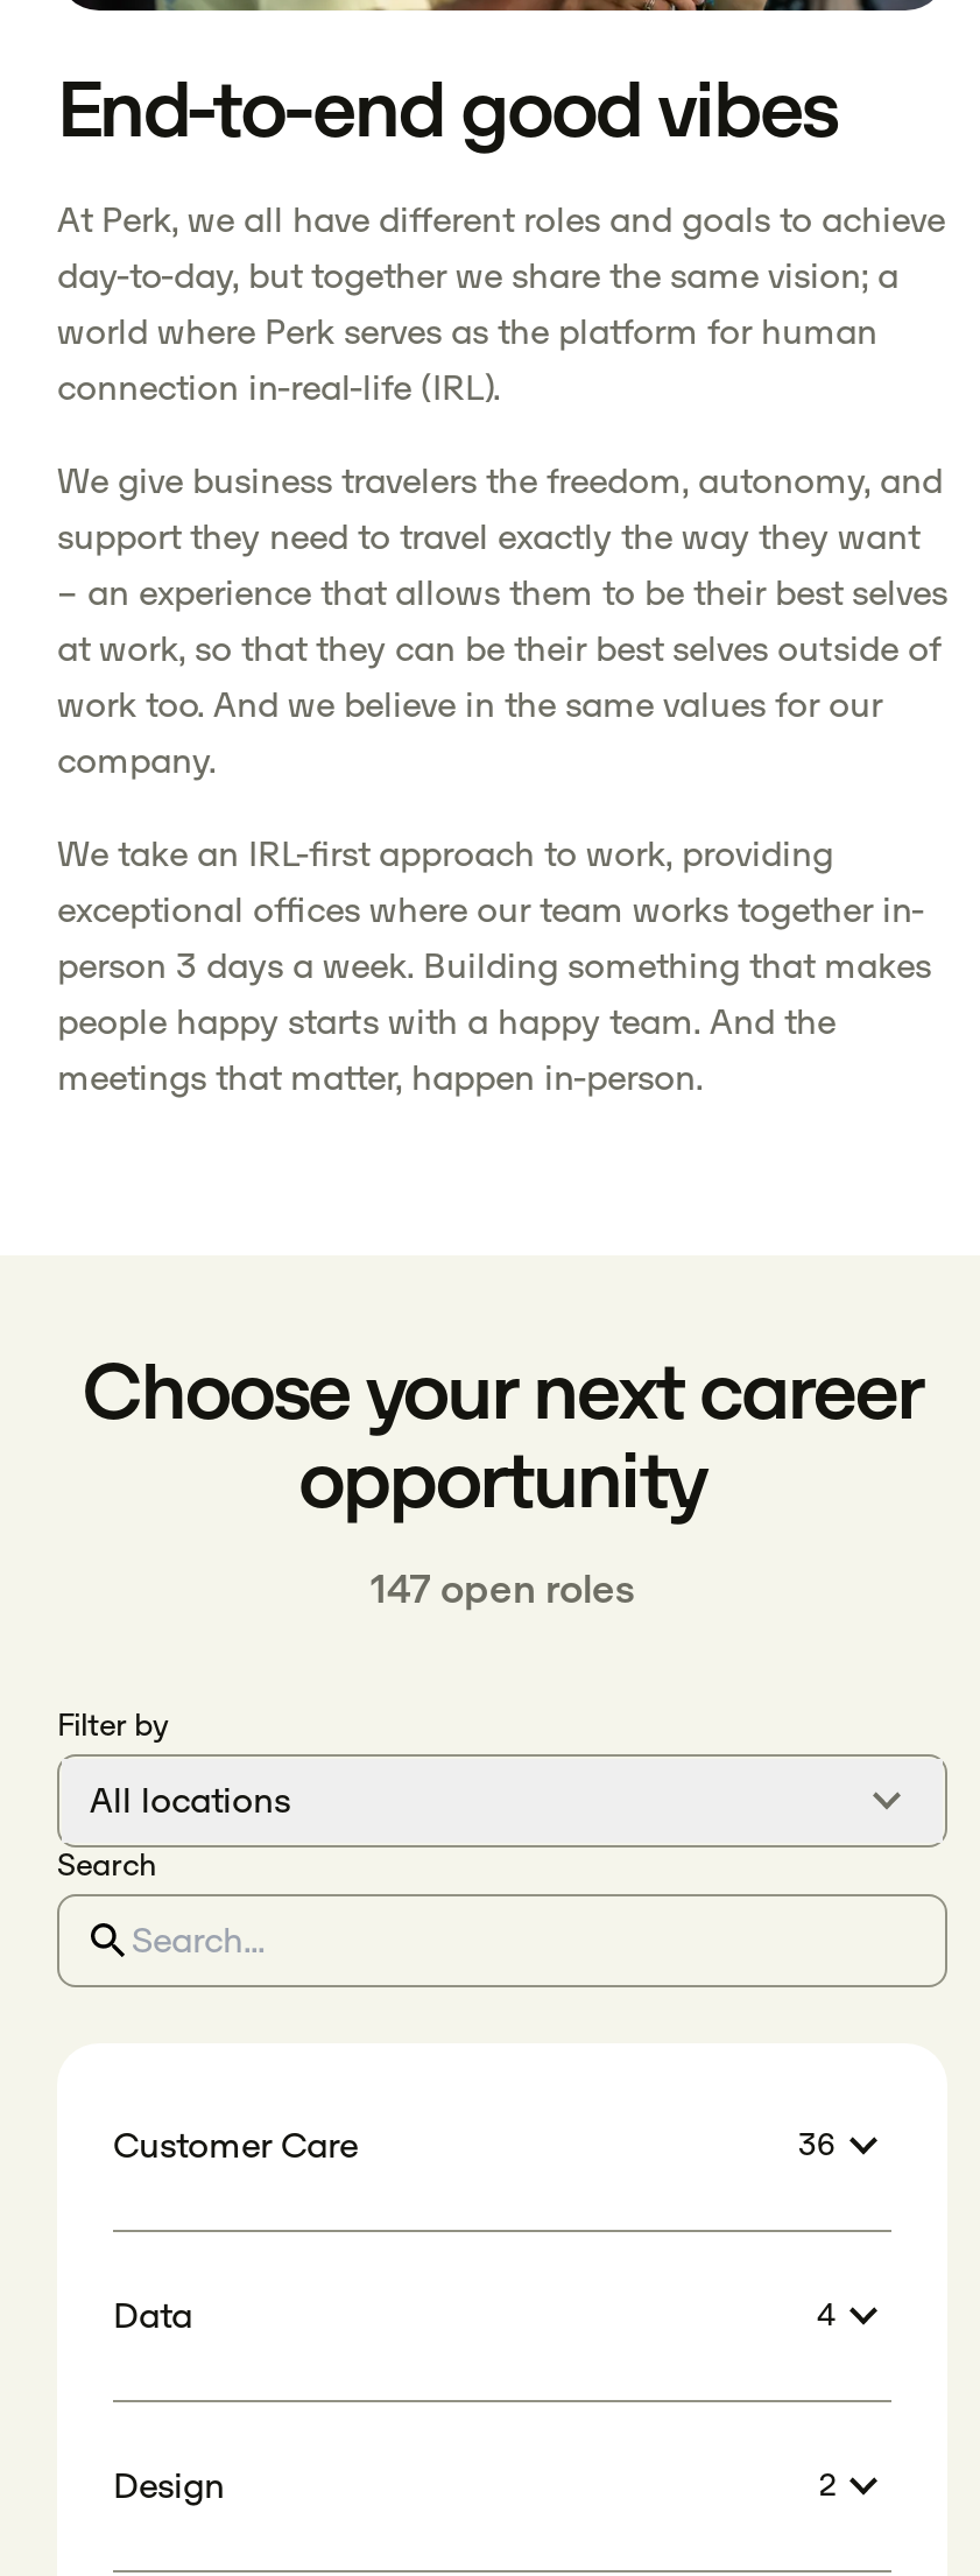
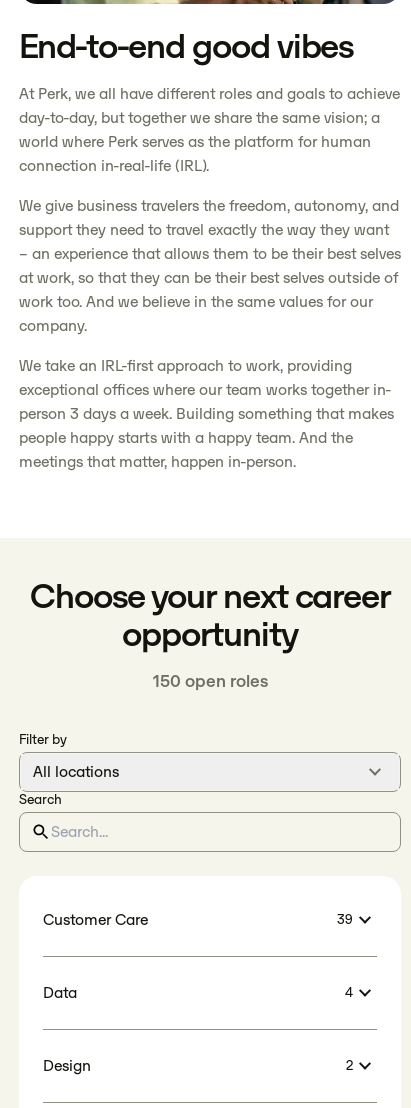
- 147 open roles
+ 150 open roles

- 36
+ 39
